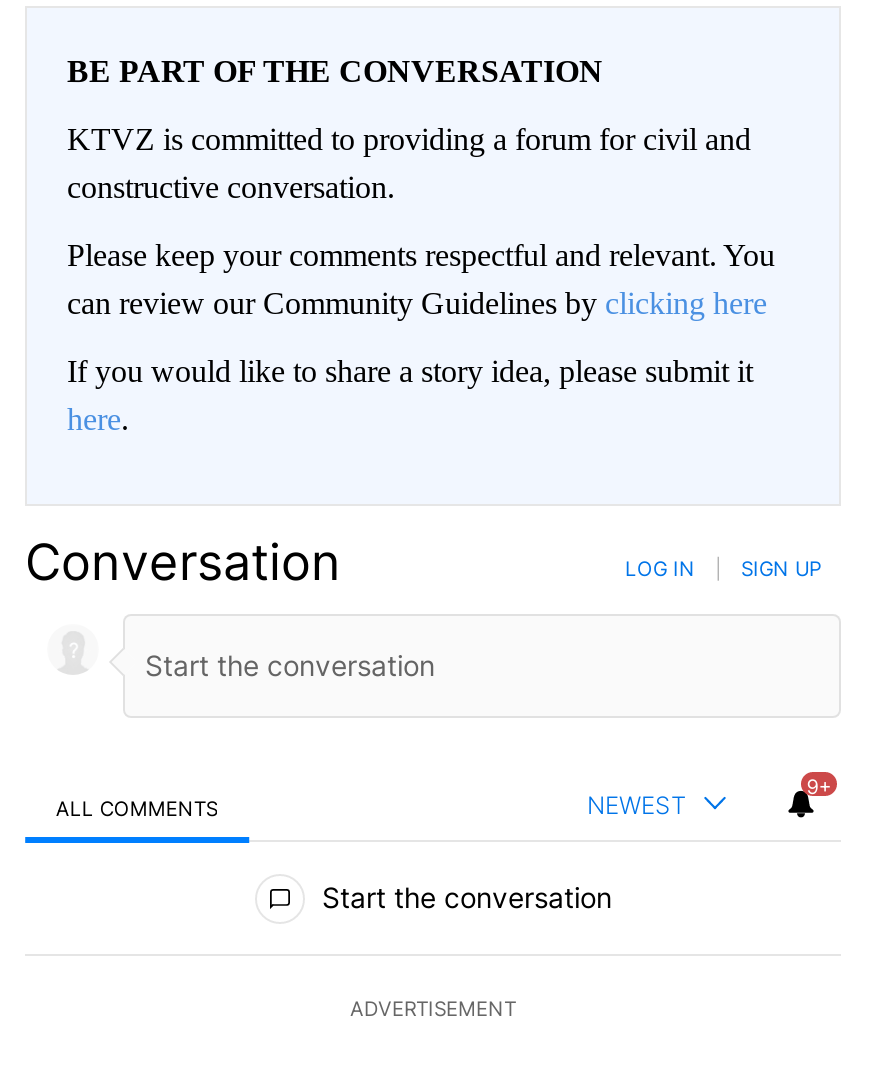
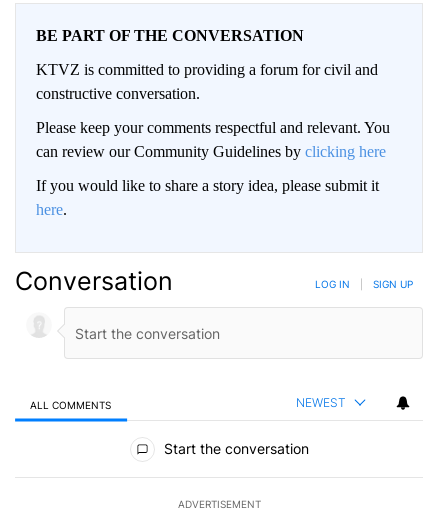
- 9+
